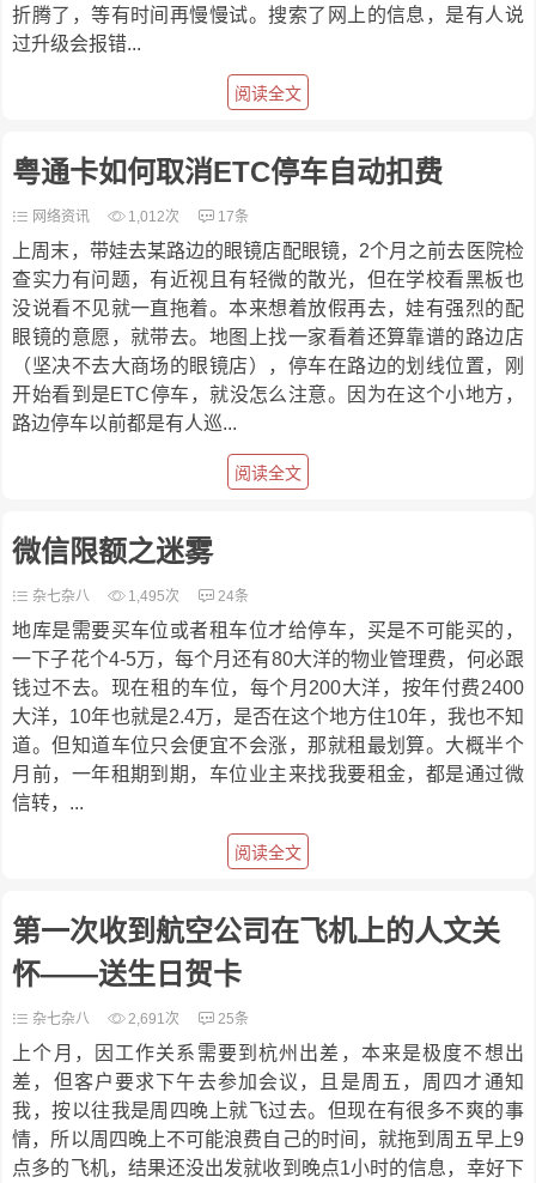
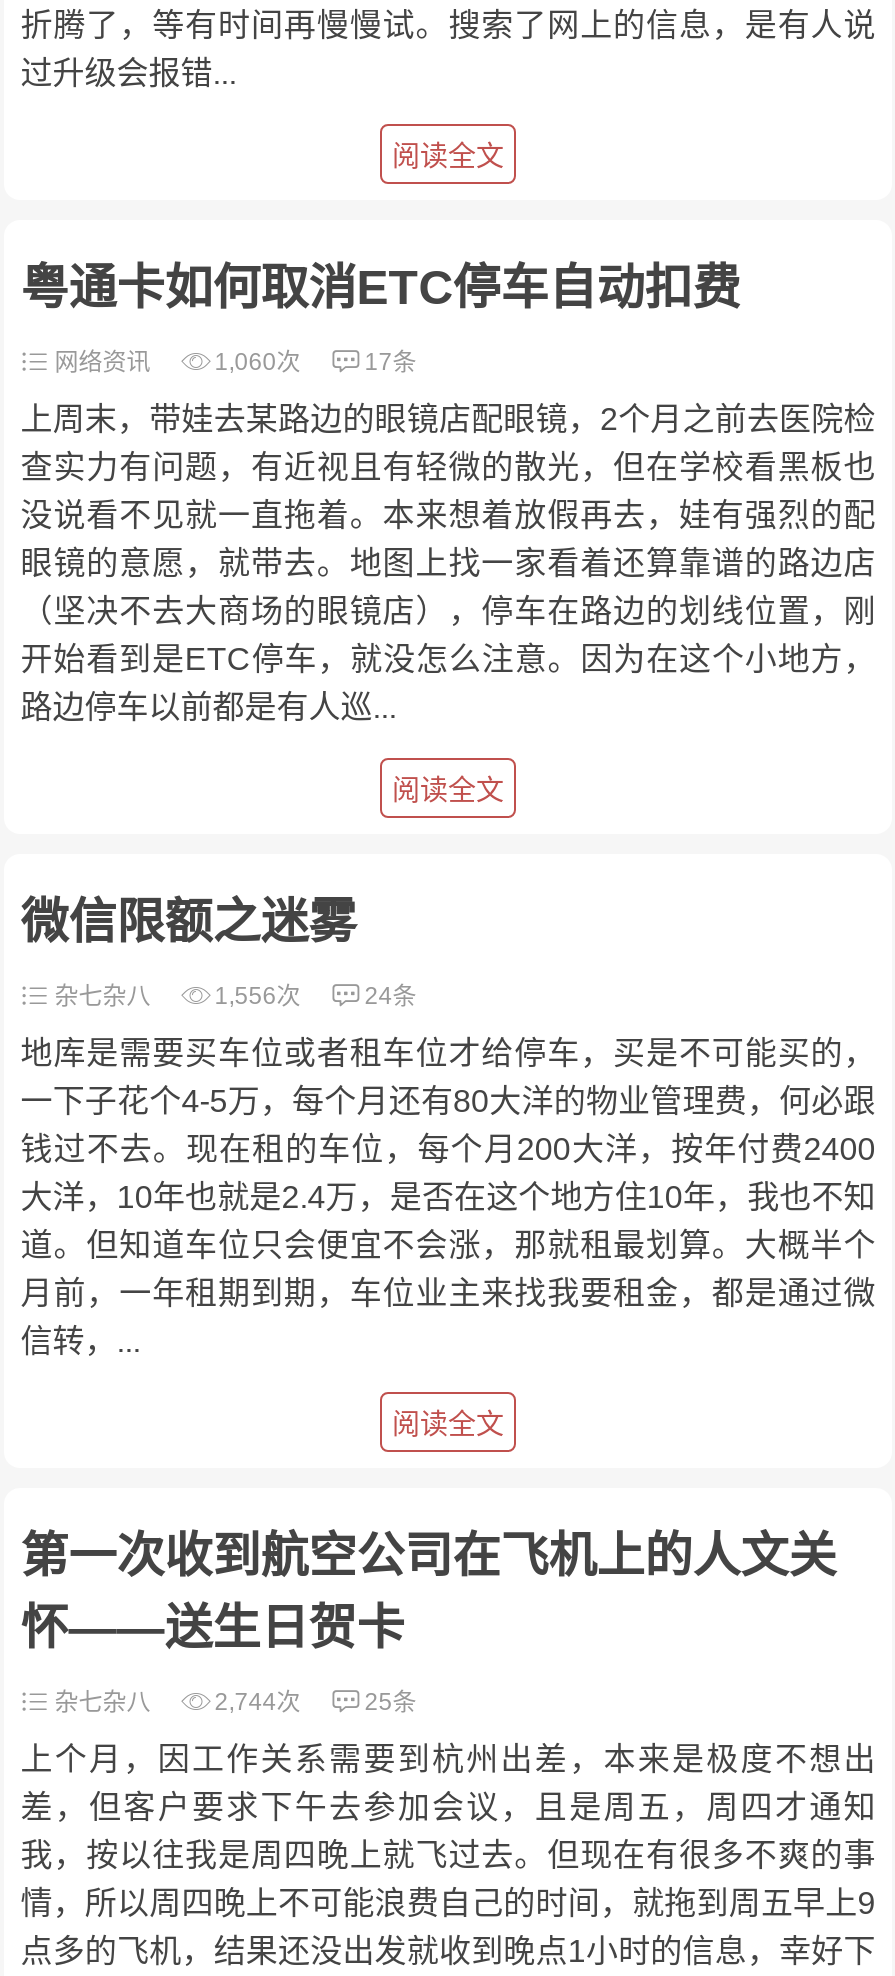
- 1,012次
+ 1,060次

- 1,495次
+ 1,556次

- 2,691次
+ 2,744次
